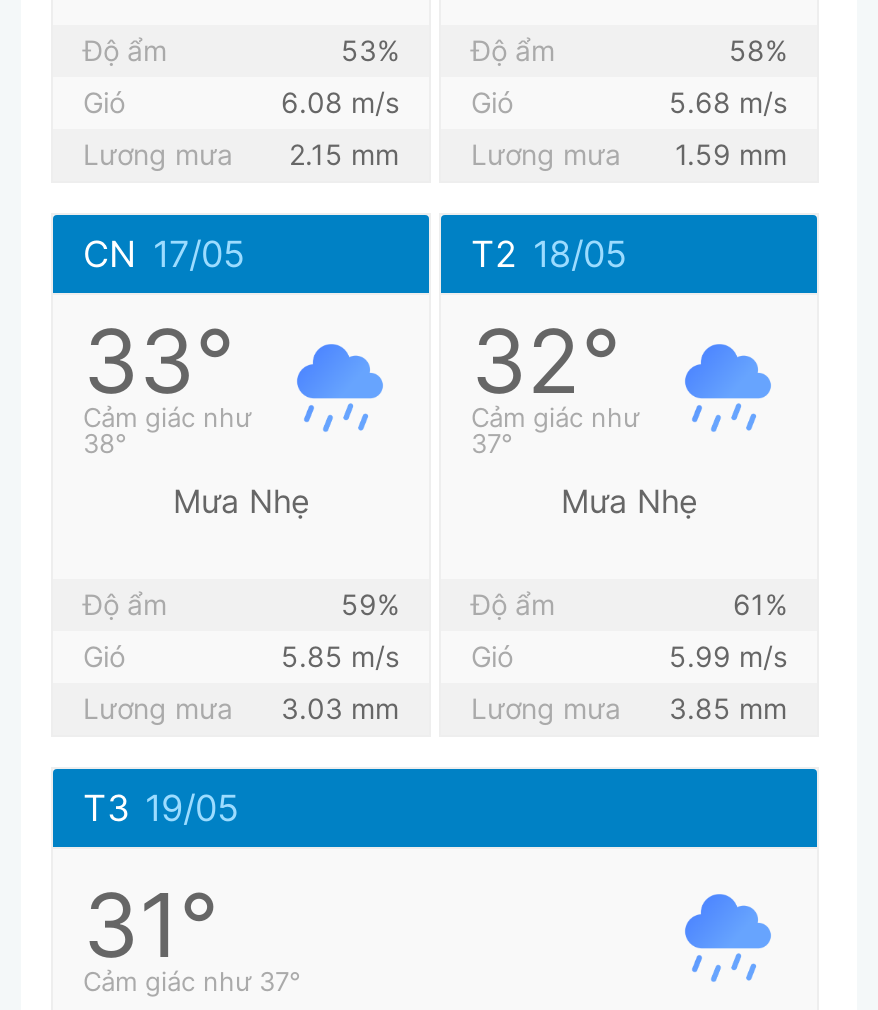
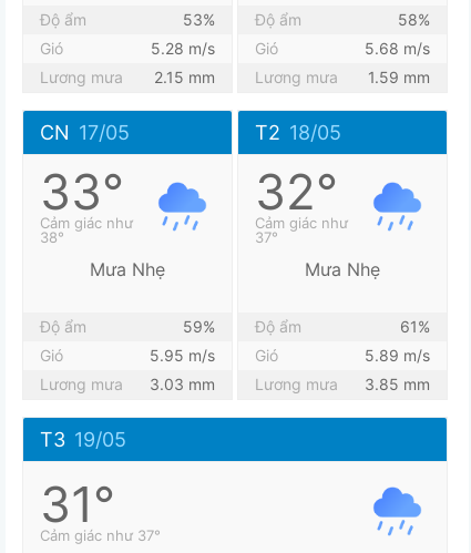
- 6.08 m/s
+ 5.28 m/s

- 5.85 m/s
+ 5.95 m/s

- 5.99 m/s
+ 5.89 m/s
